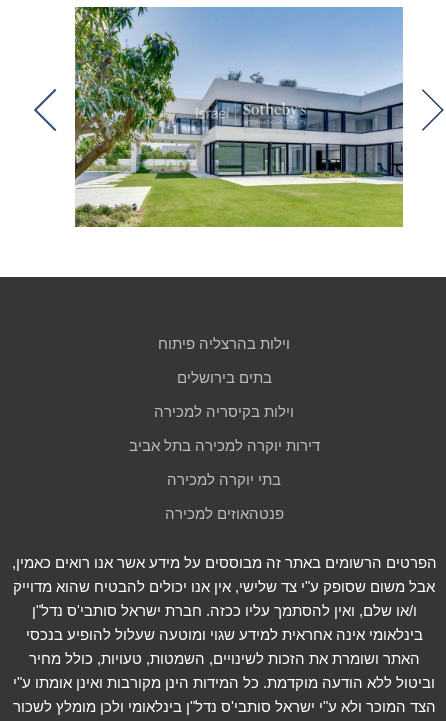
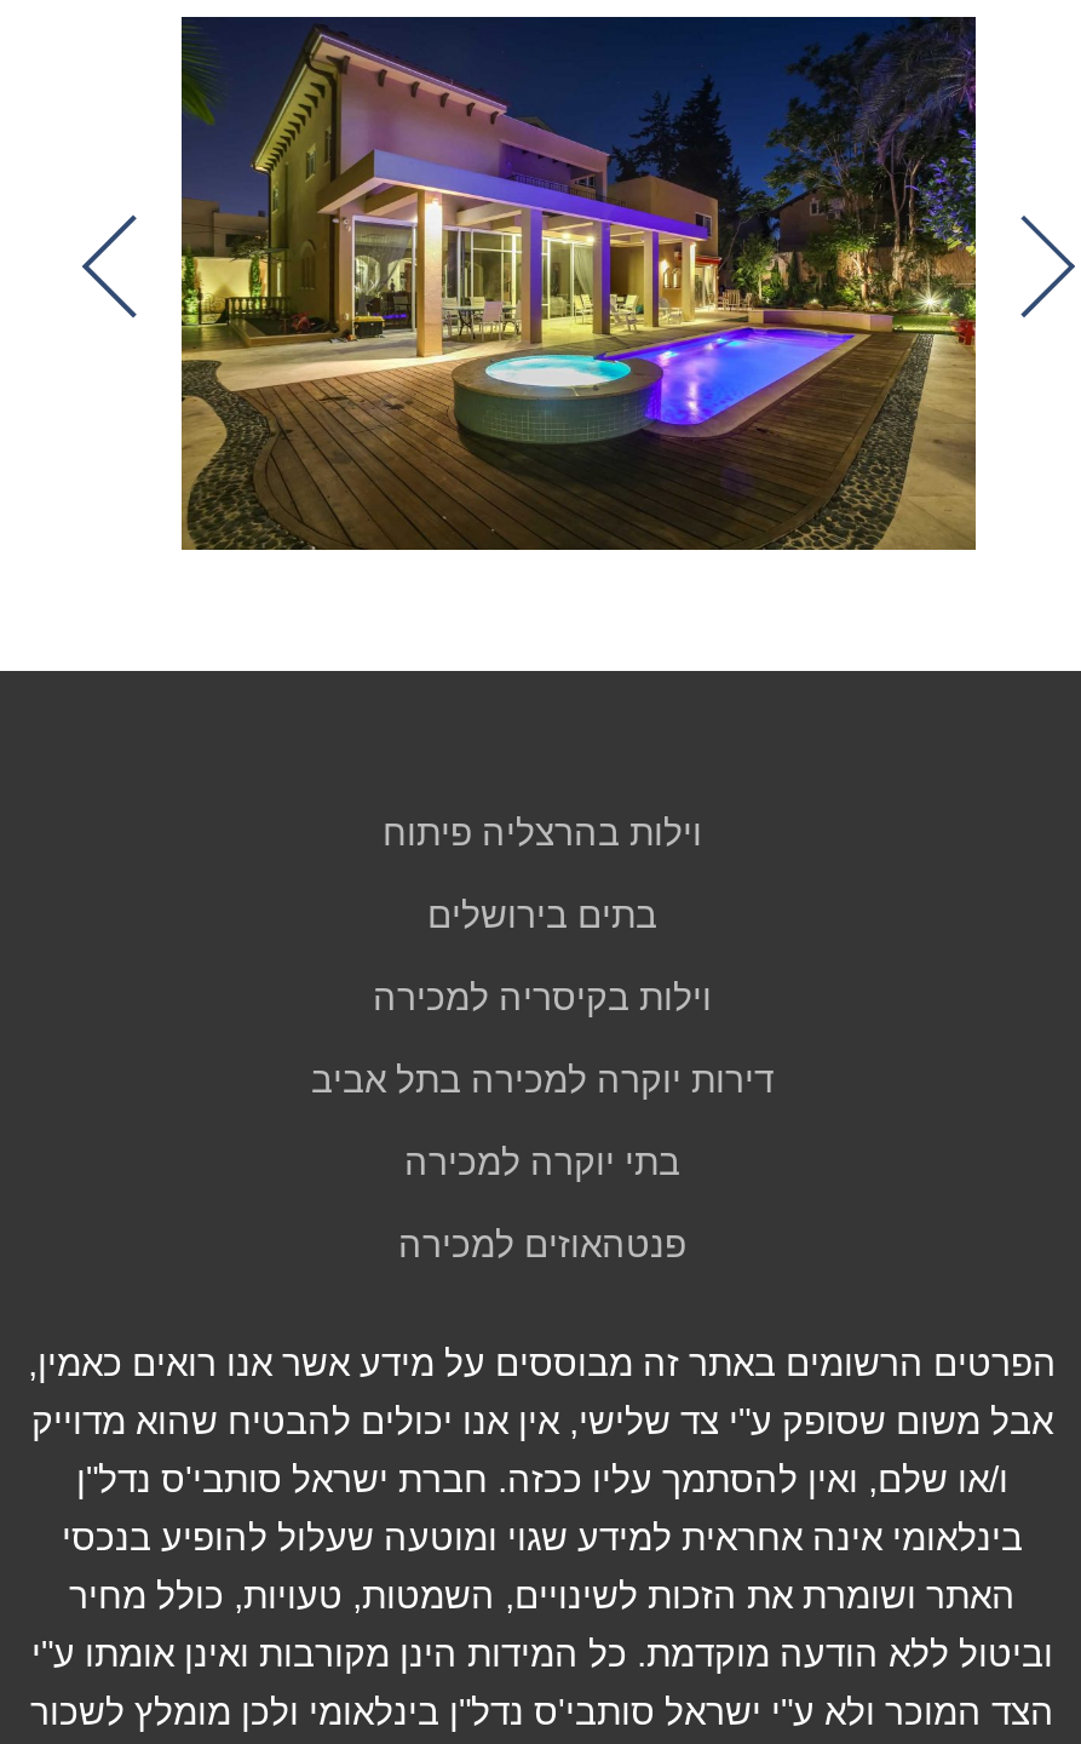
- [image]
+ [image]
